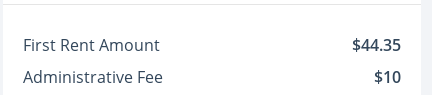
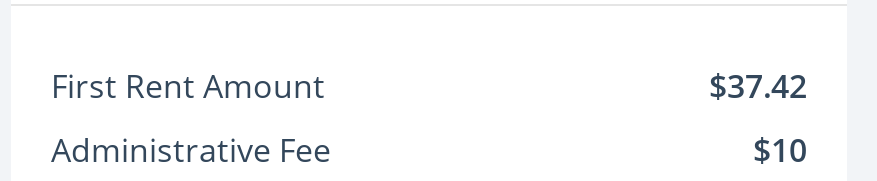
- $44.35
+ $37.42
